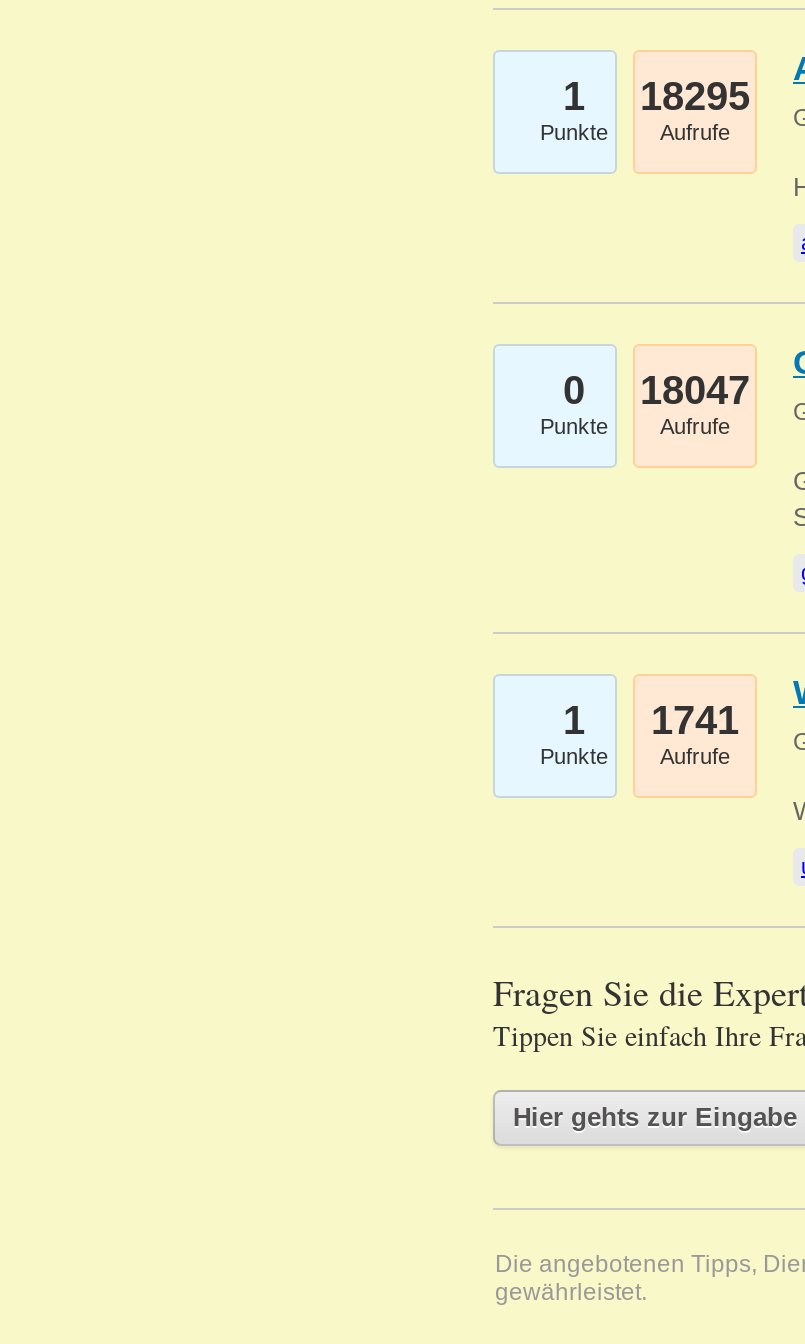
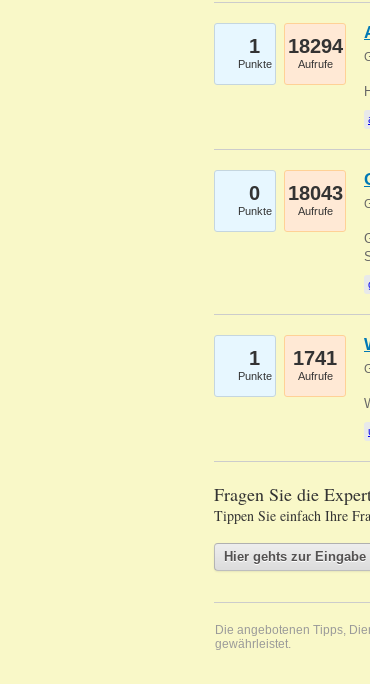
- 18295
+ 18294

- 18047
+ 18043
